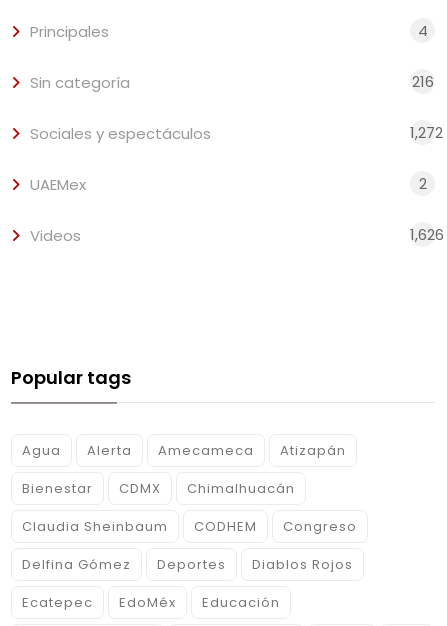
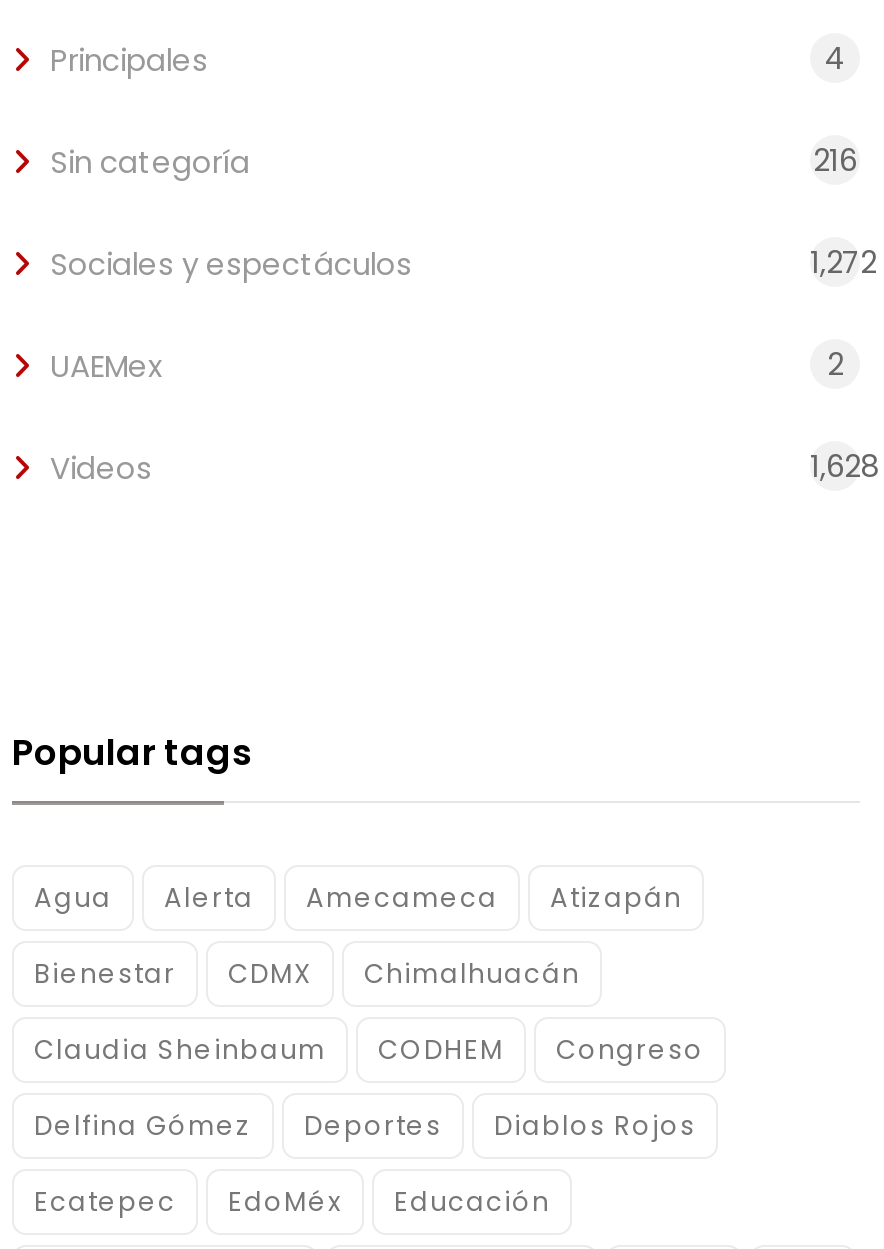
- 1,626
+ 1,628
